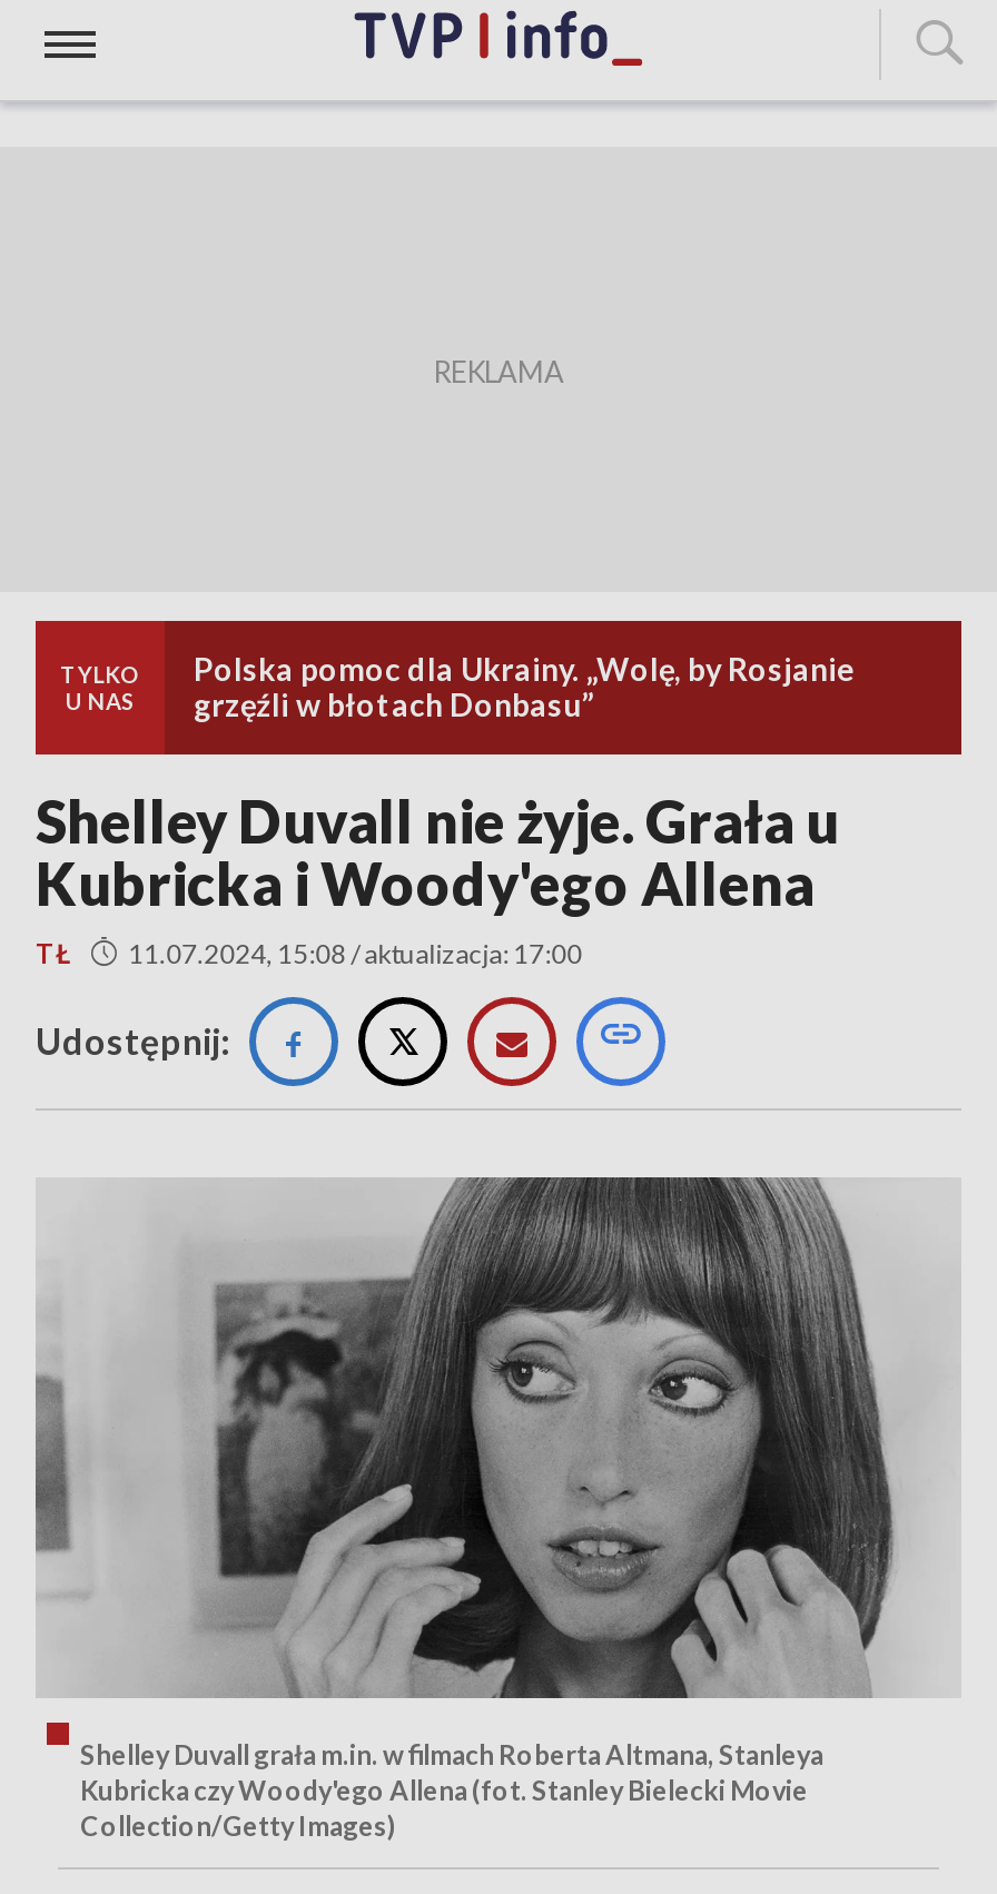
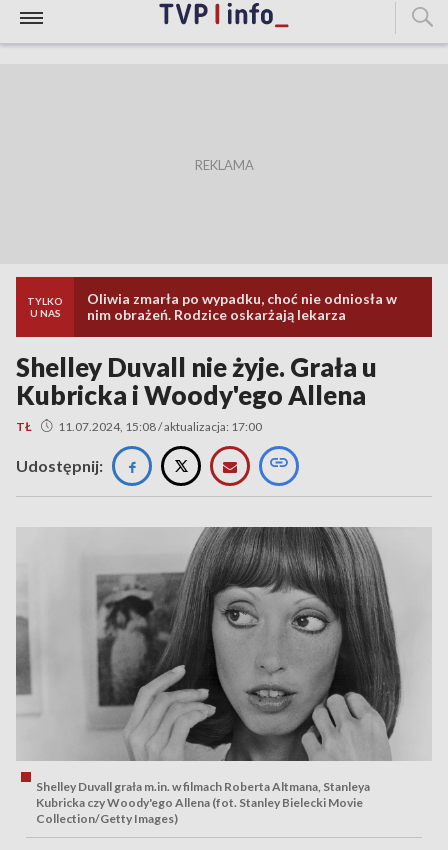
- Polska pomoc dla Ukrainy. „Wolę, by Rosjanie
- grzęźli w błotach Donbasu”
+ Oliwia zmarła po wypadku, choć nie odniosła w
+ nim obrażeń. Rodzice oskarżają lekarza
